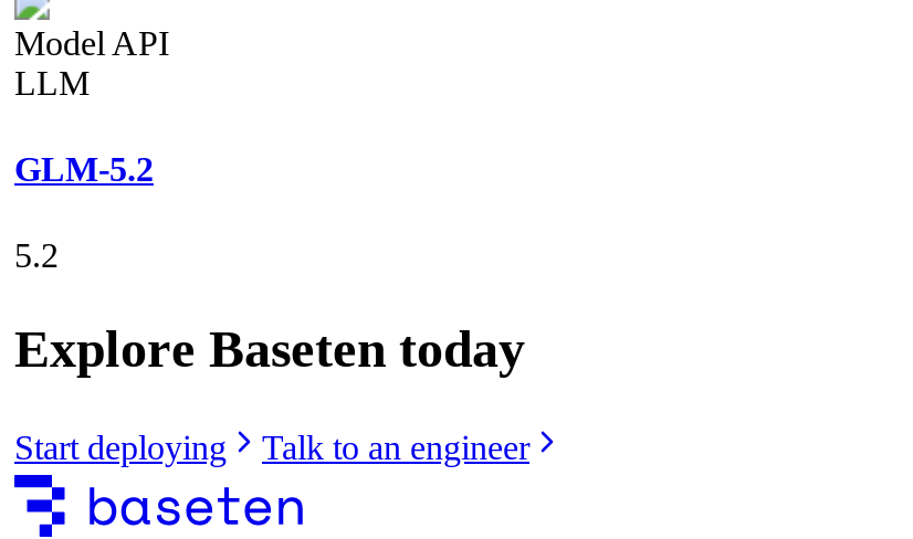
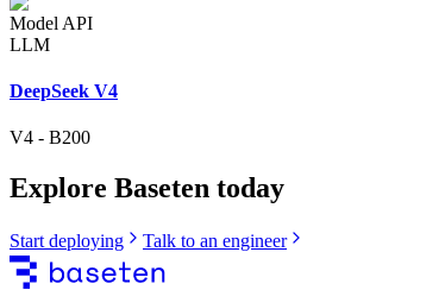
- GLM-5.2
+ DeepSeek V4

- 5.2
+ V4 - B200
